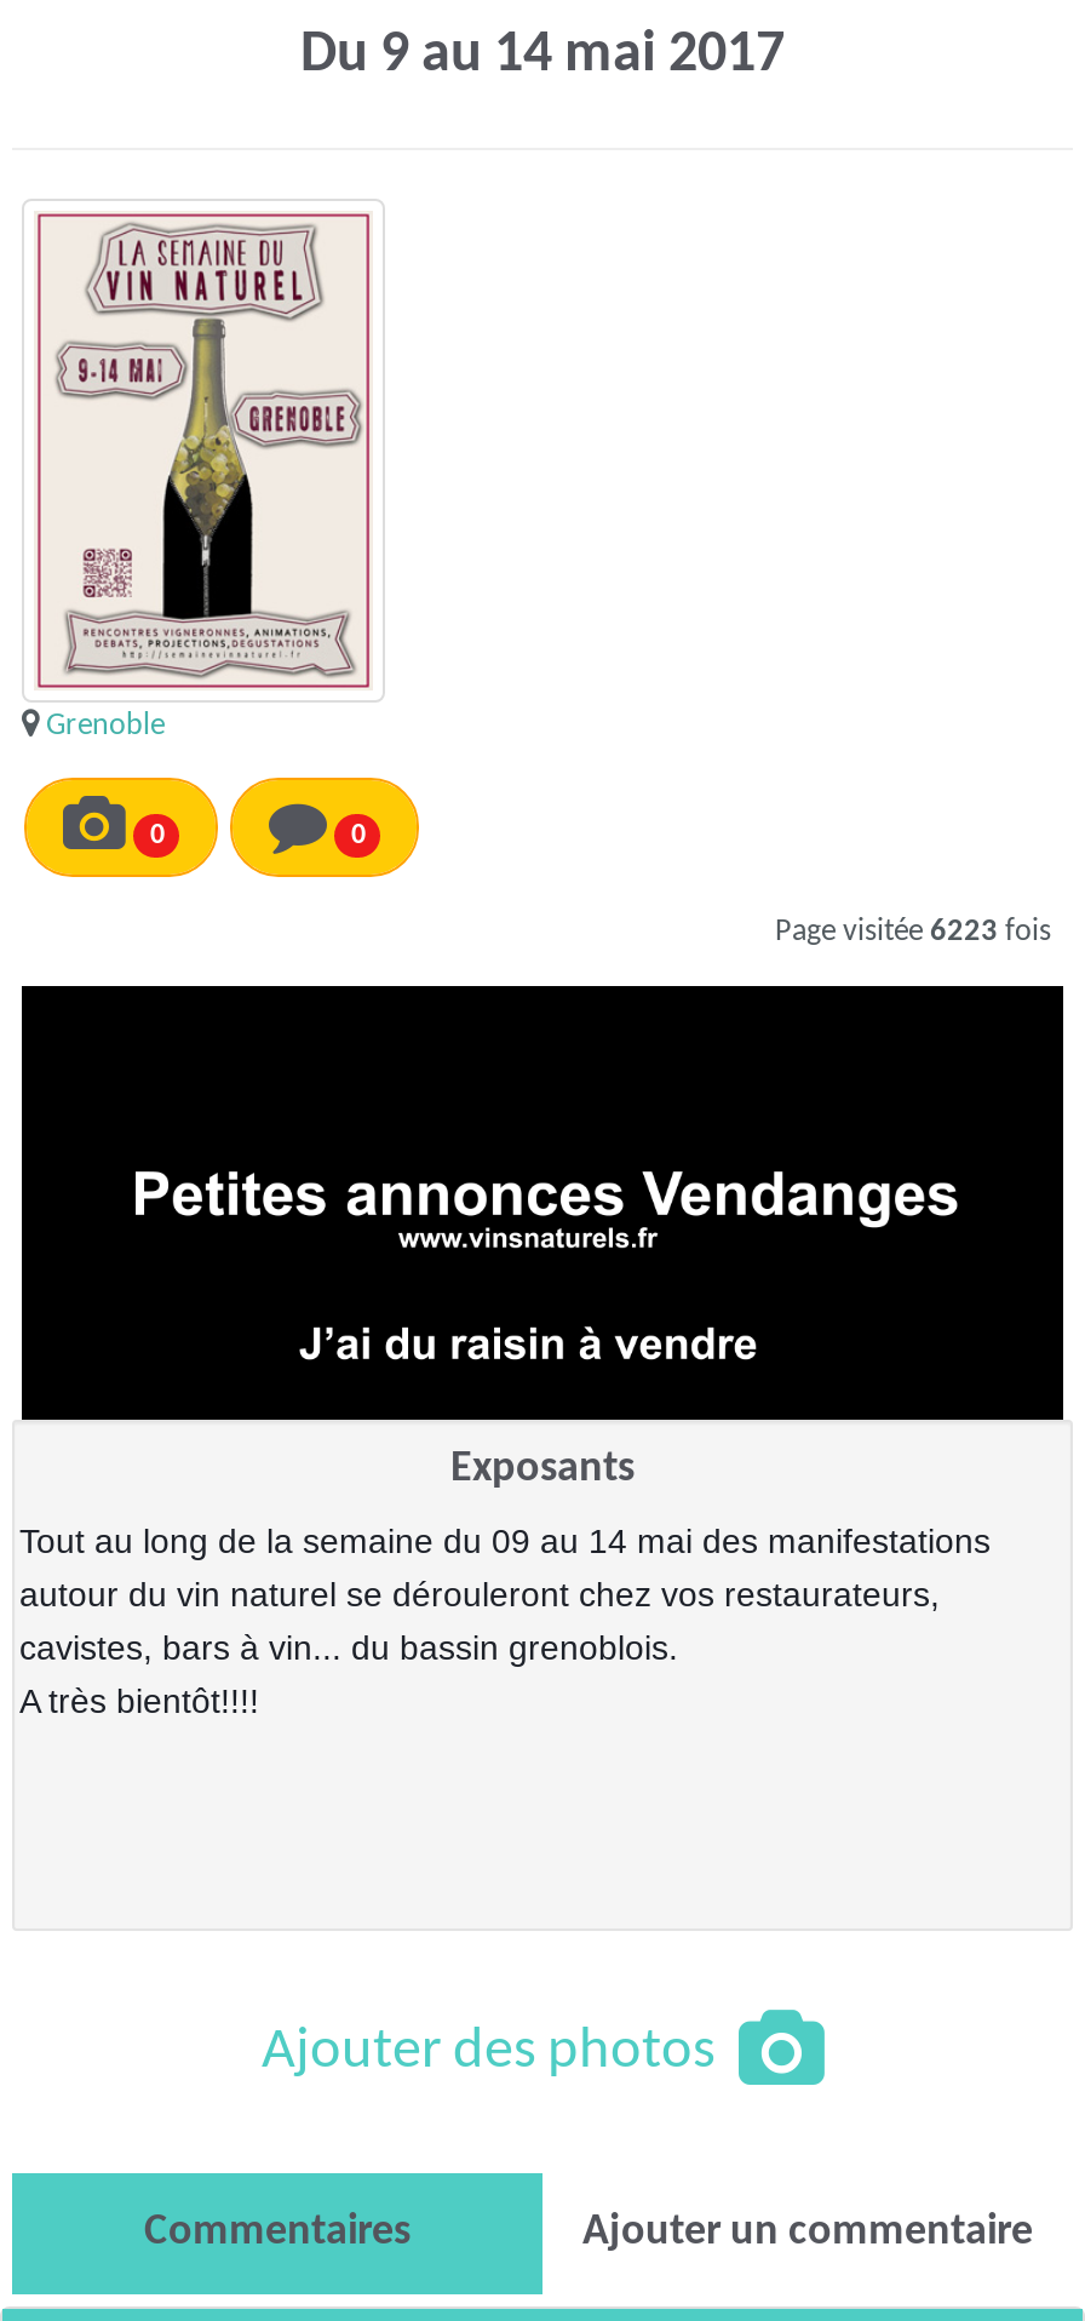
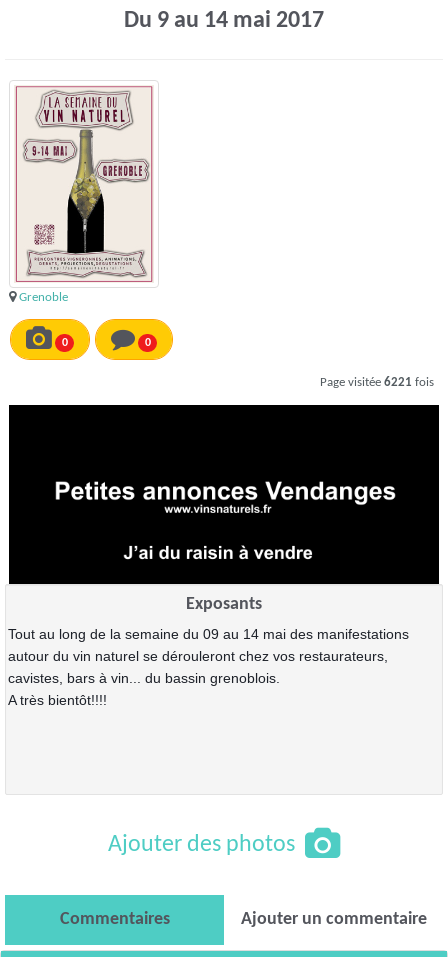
- Page visitée 6223 fois
+ Page visitée 6221 fois
